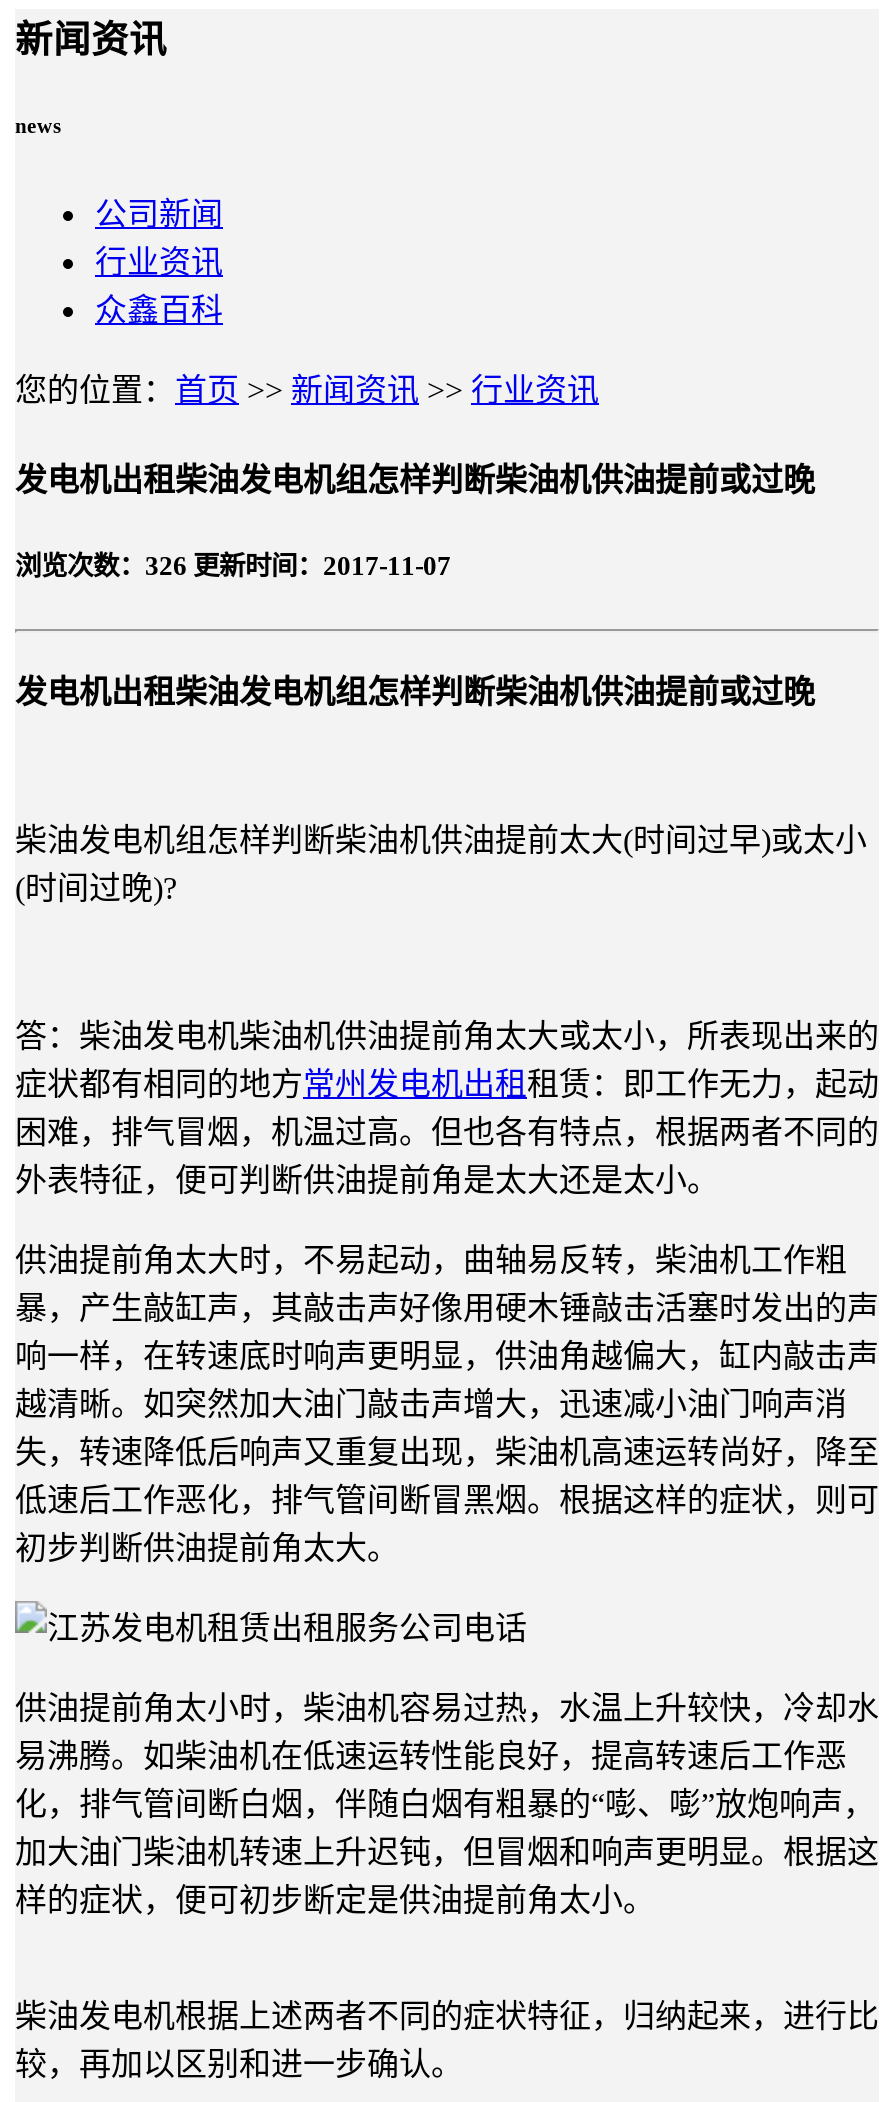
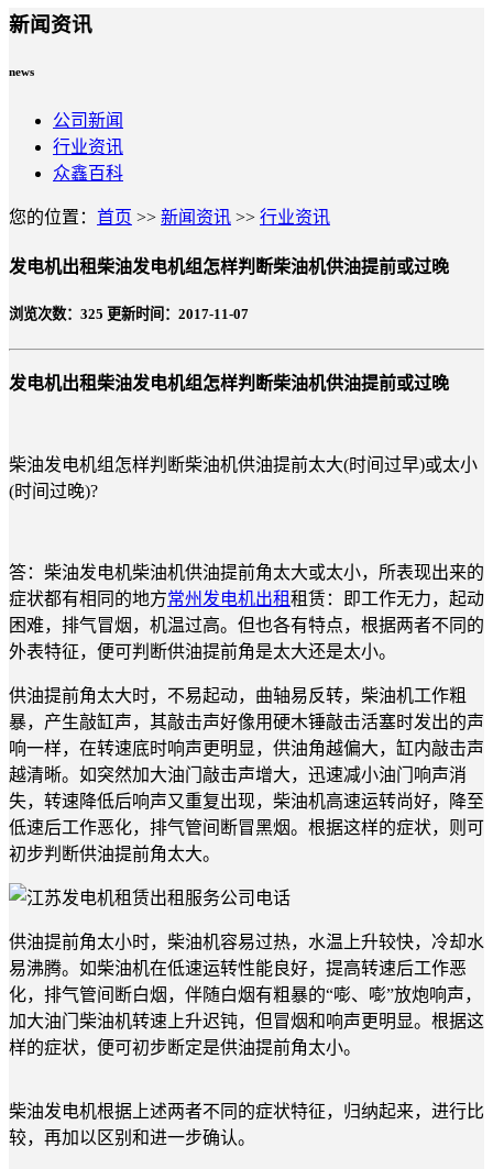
- 浏览次数：326更新时间：2017-11-07
+ 浏览次数：325更新时间：2017-11-07
